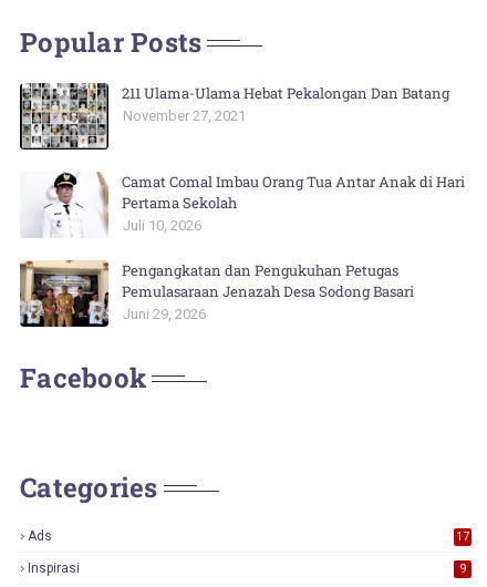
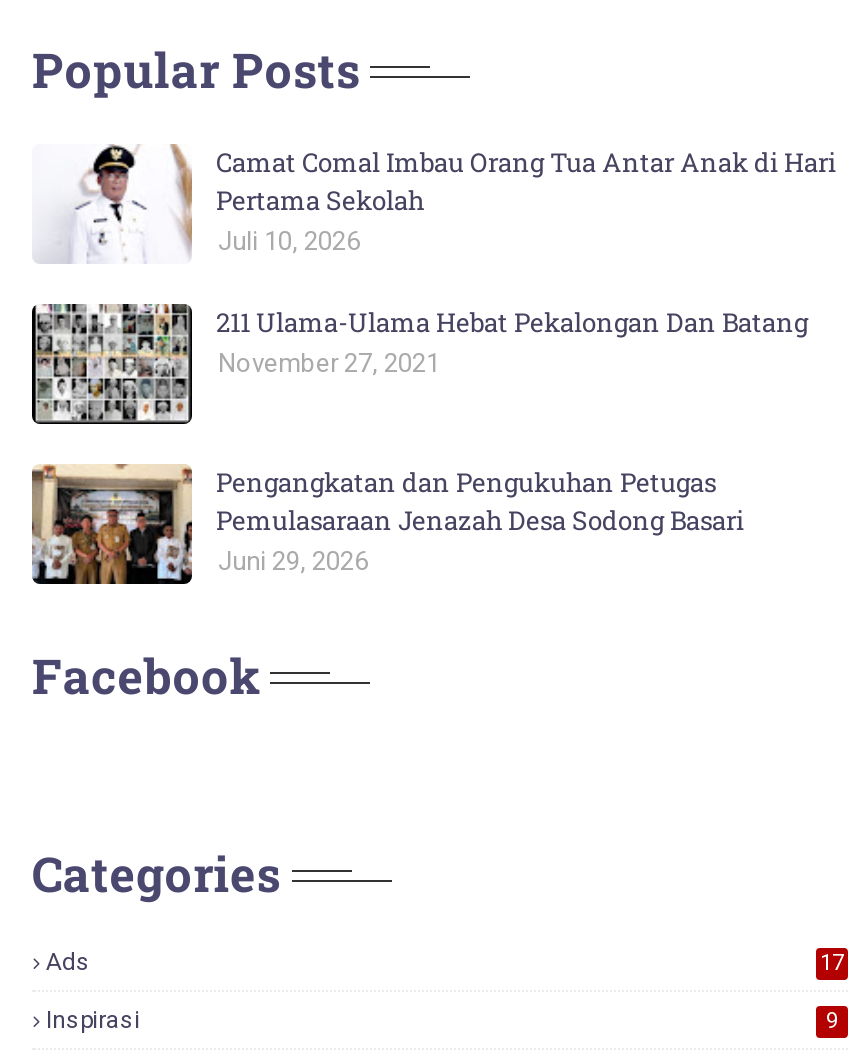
moved down: [image] | 211 Ulama-Ulama Hebat Pekalongan Dan Batang | November 27, 2021

moved up: [image] | Camat Comal Imbau Orang Tua Antar Anak di Hari | Pertama Sekolah | Juli 10, 2026
